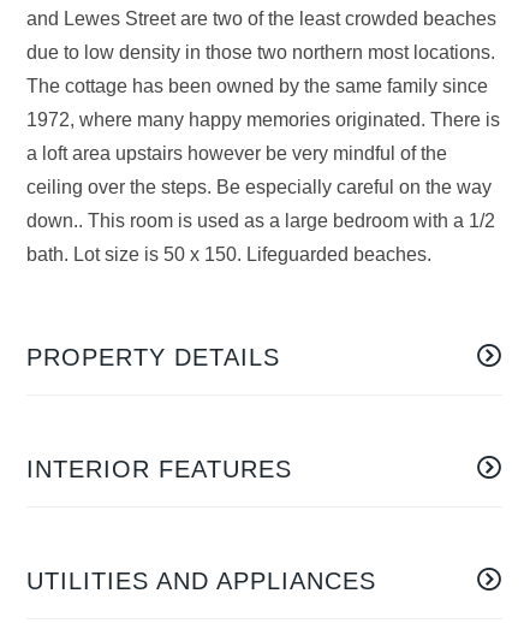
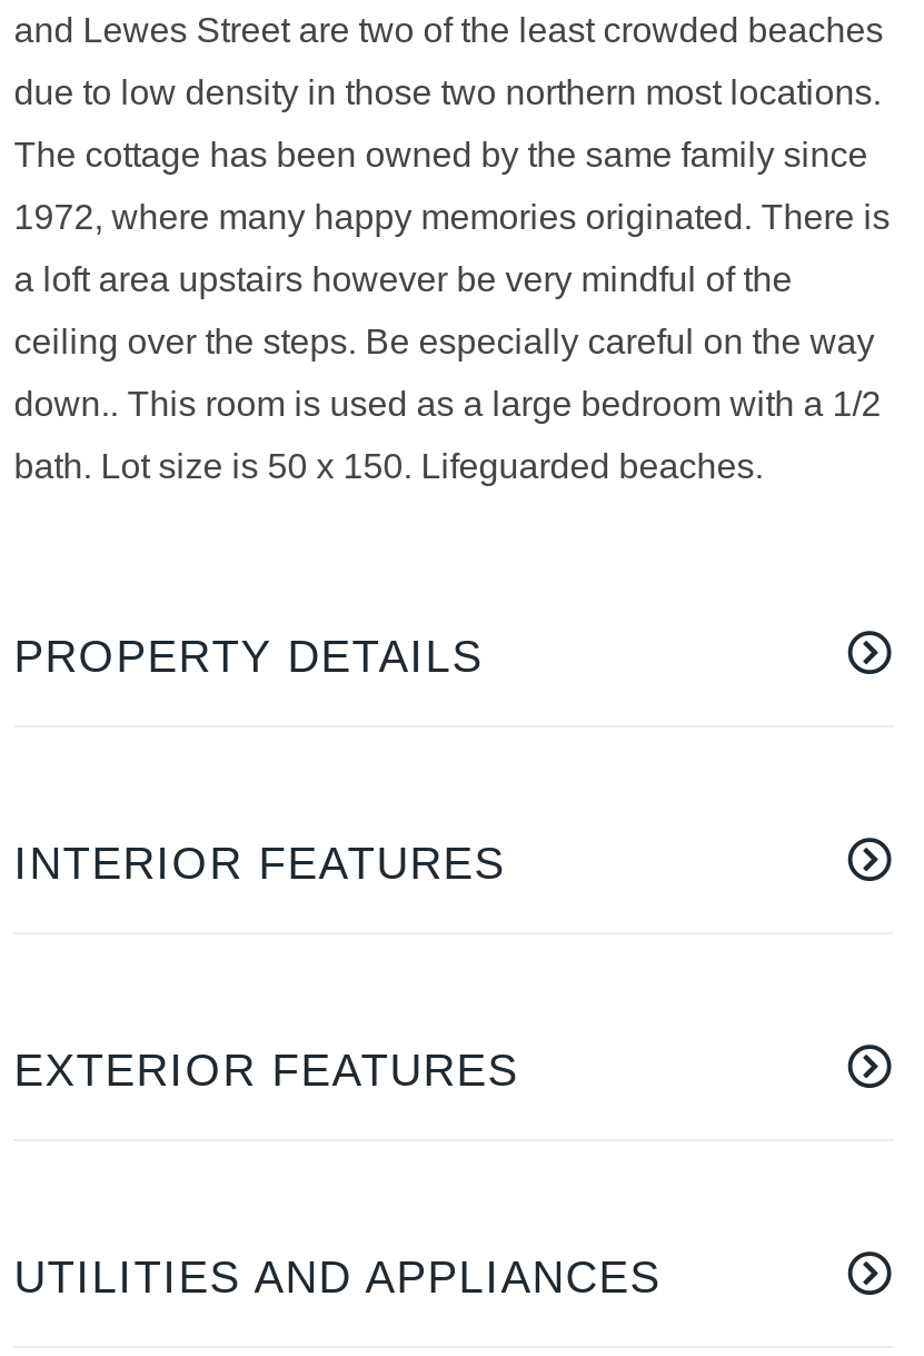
+ EXTERIOR FEATURES
